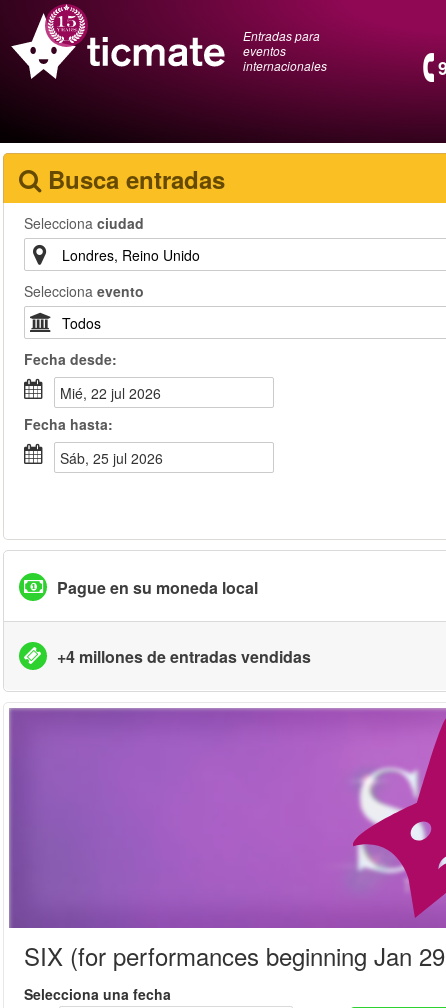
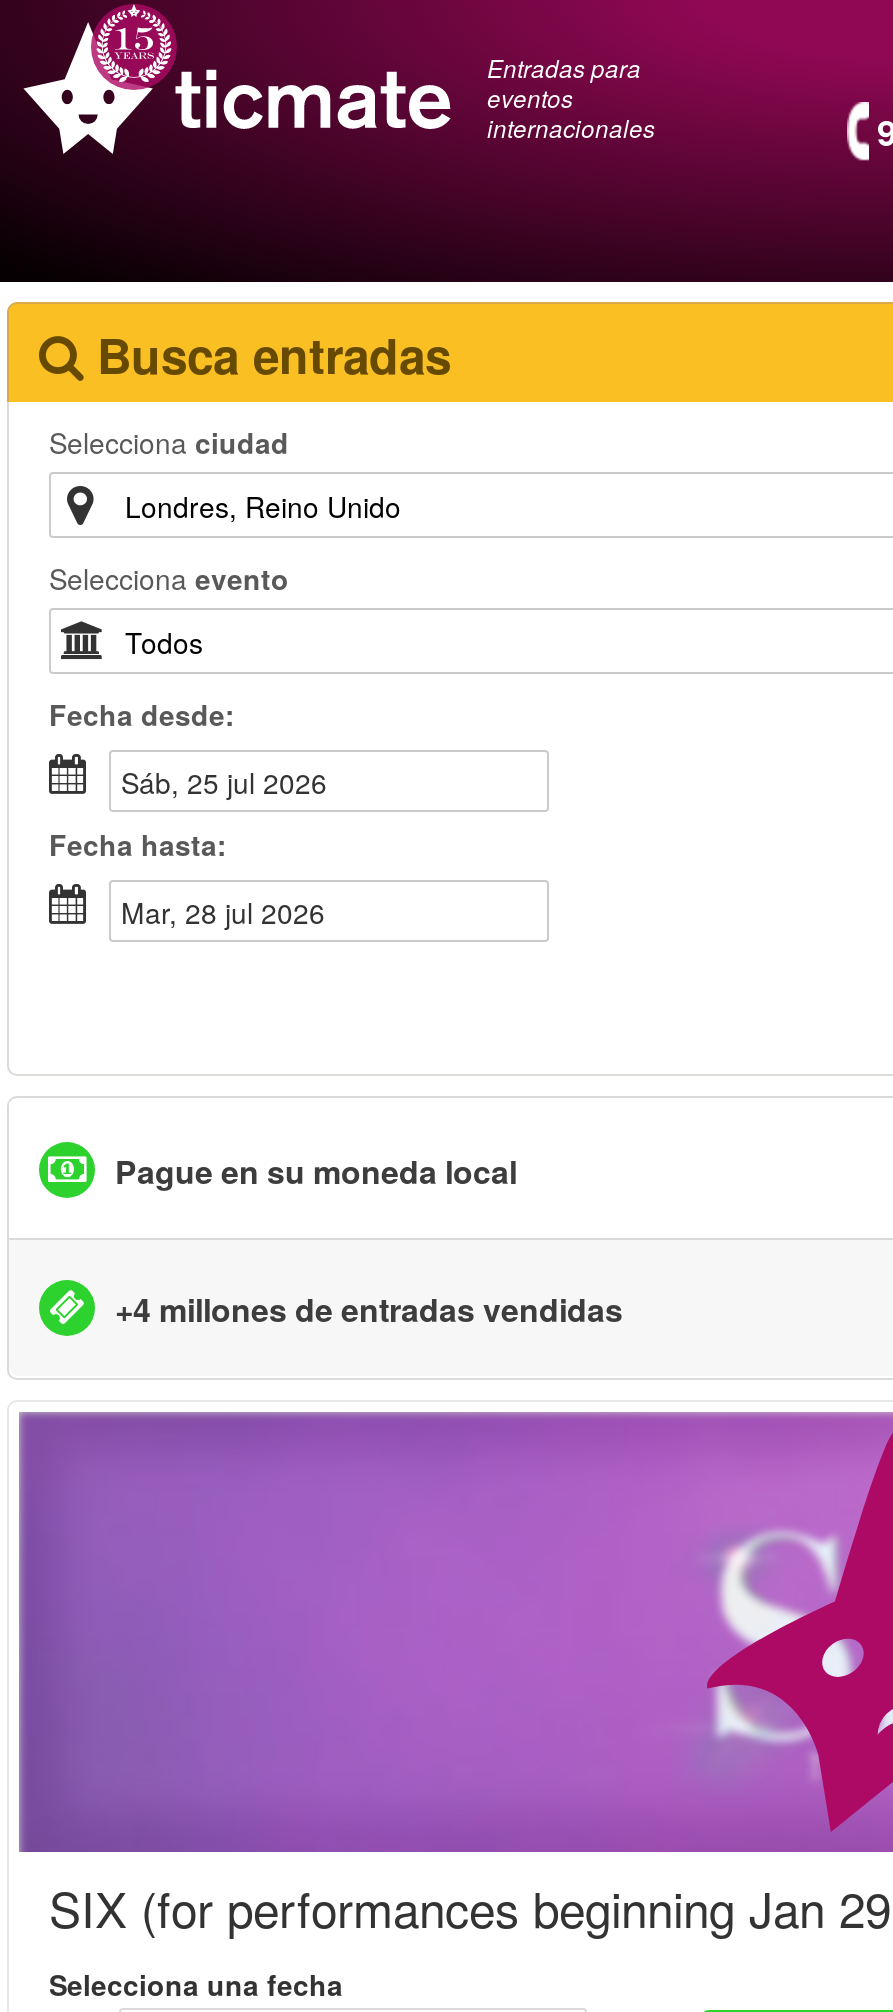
- mié, 22 jul 2026
+ sáb, 25 jul 2026

- sáb, 25 jul 2026
+ mar, 28 jul 2026
